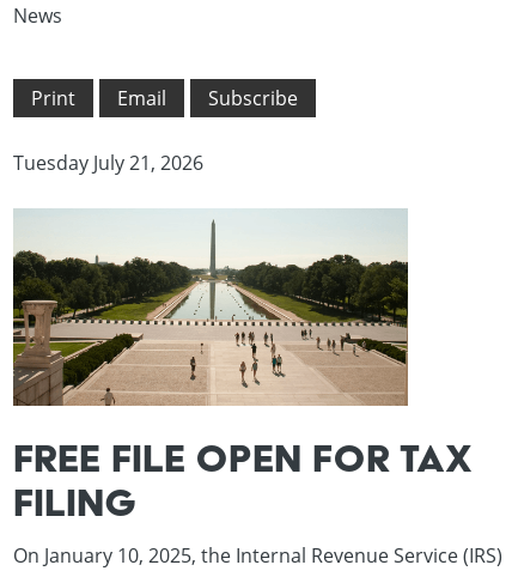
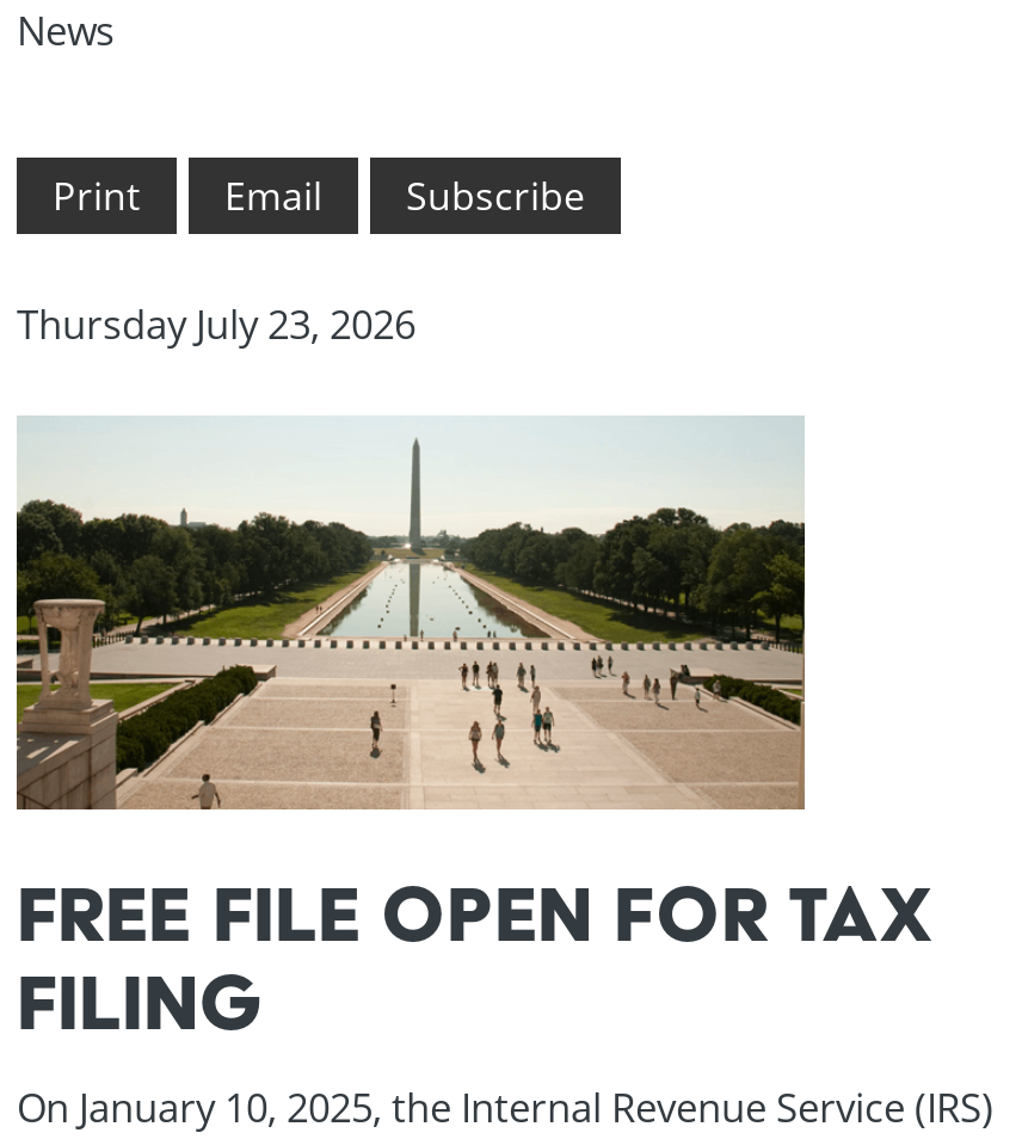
- Tuesday July 21, 2026
+ Thursday July 23, 2026
